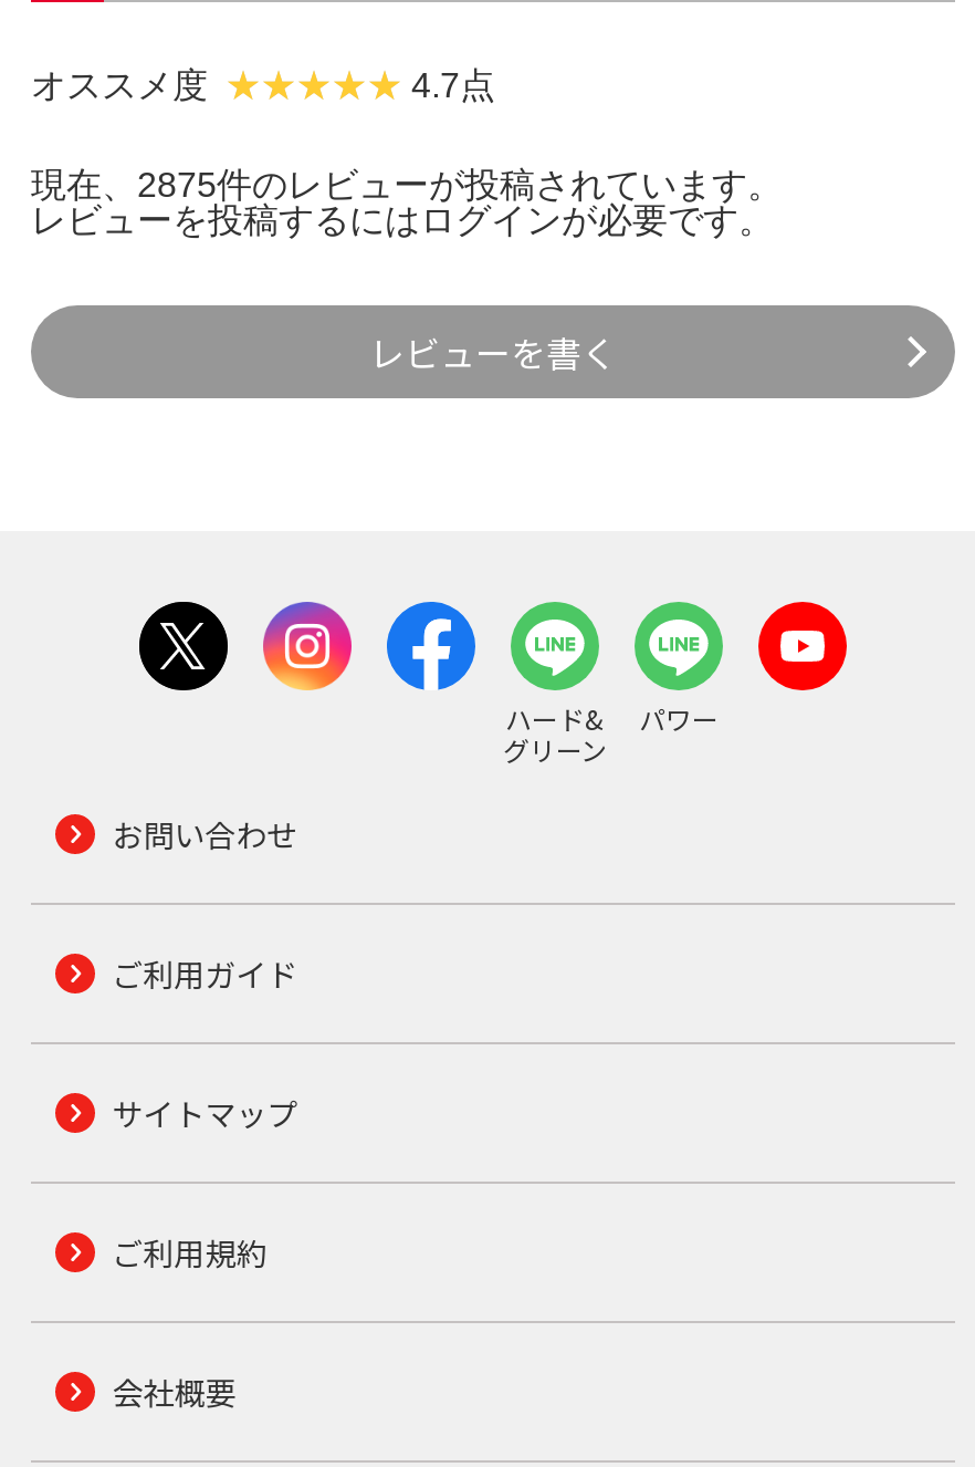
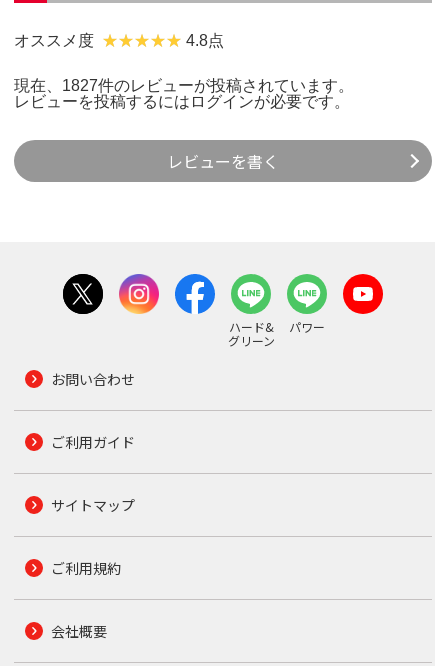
- 4.7点
+ 4.8点

- 現在、2875件のレビューが投稿されています。
+ 現在、1827件のレビューが投稿されています。
